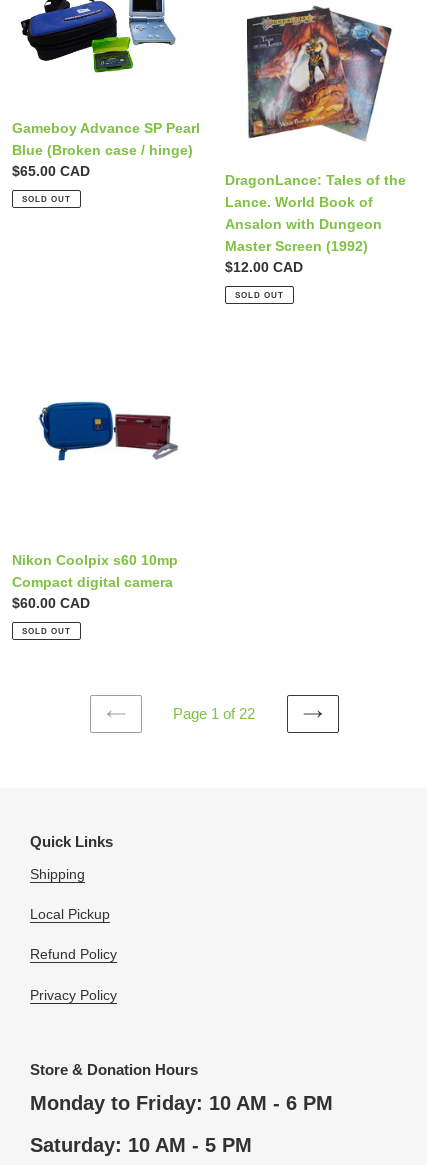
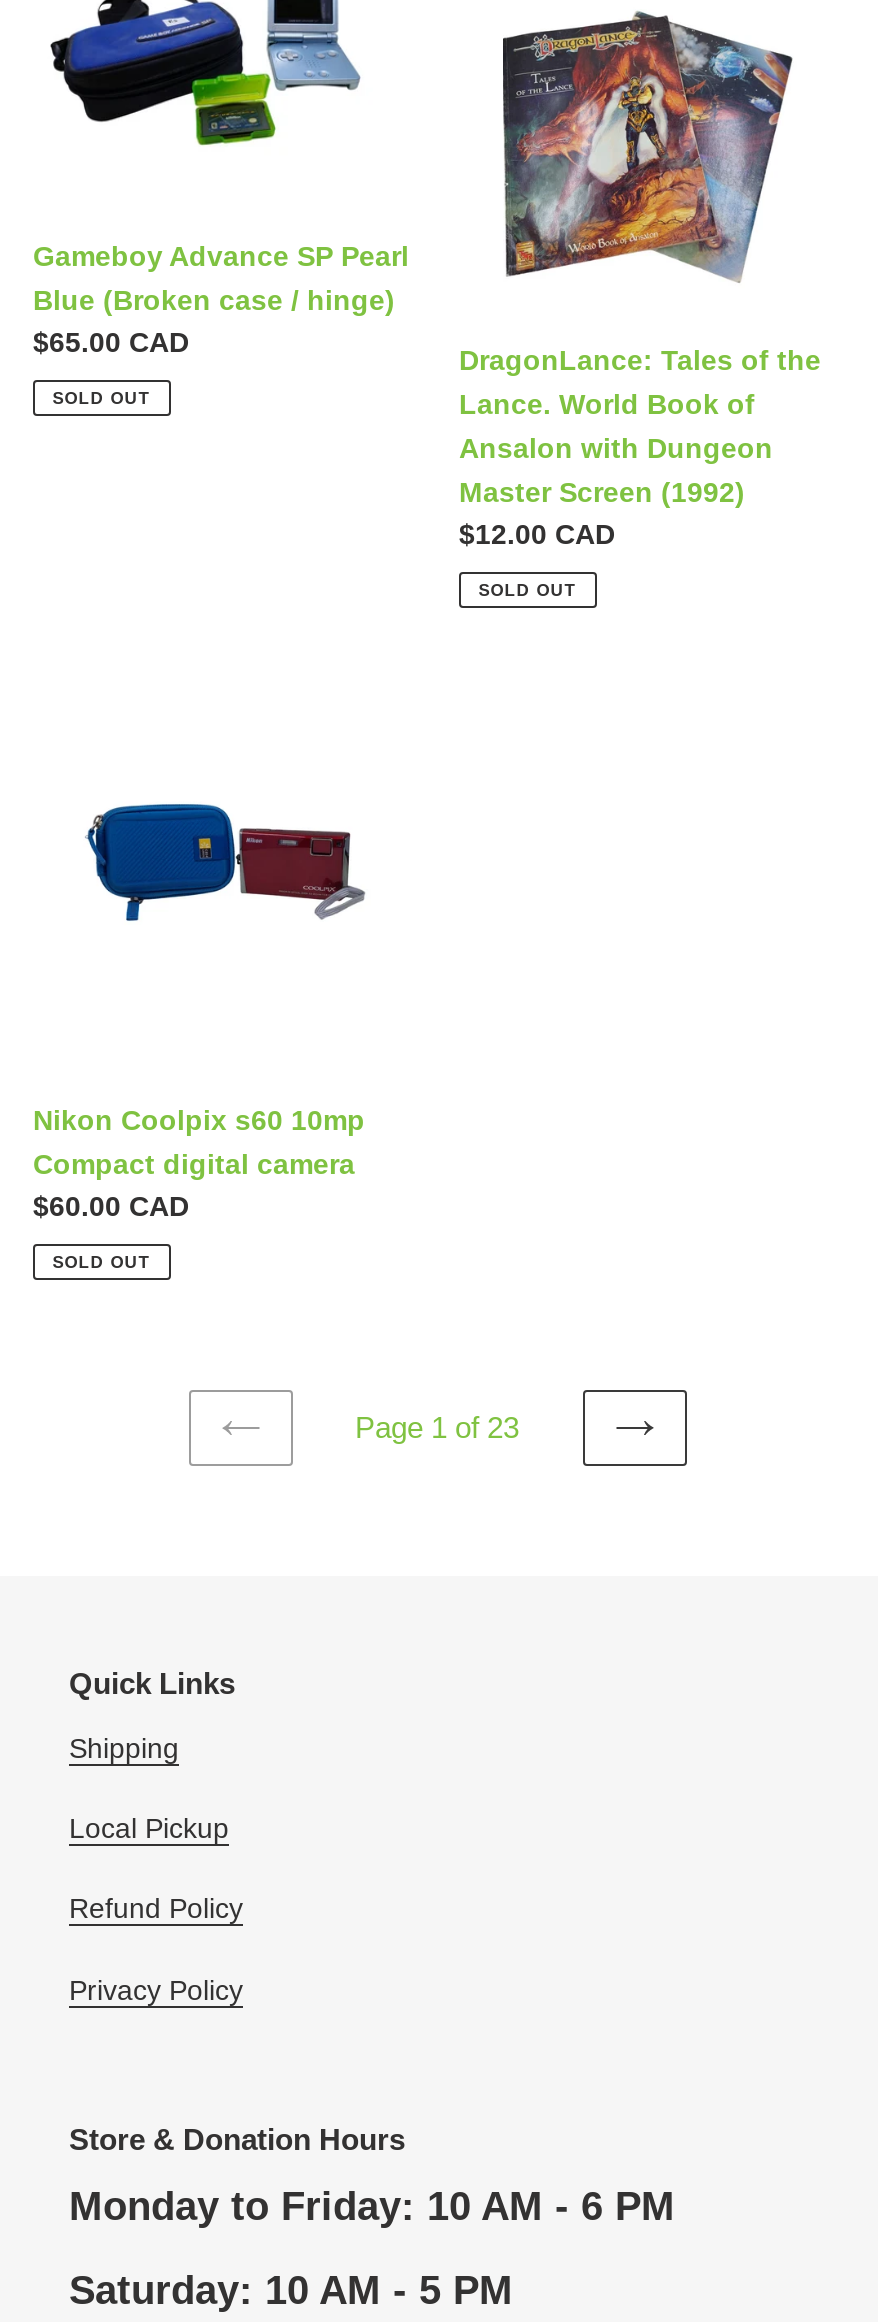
- Page 1 of 22
+ Page 1 of 23
